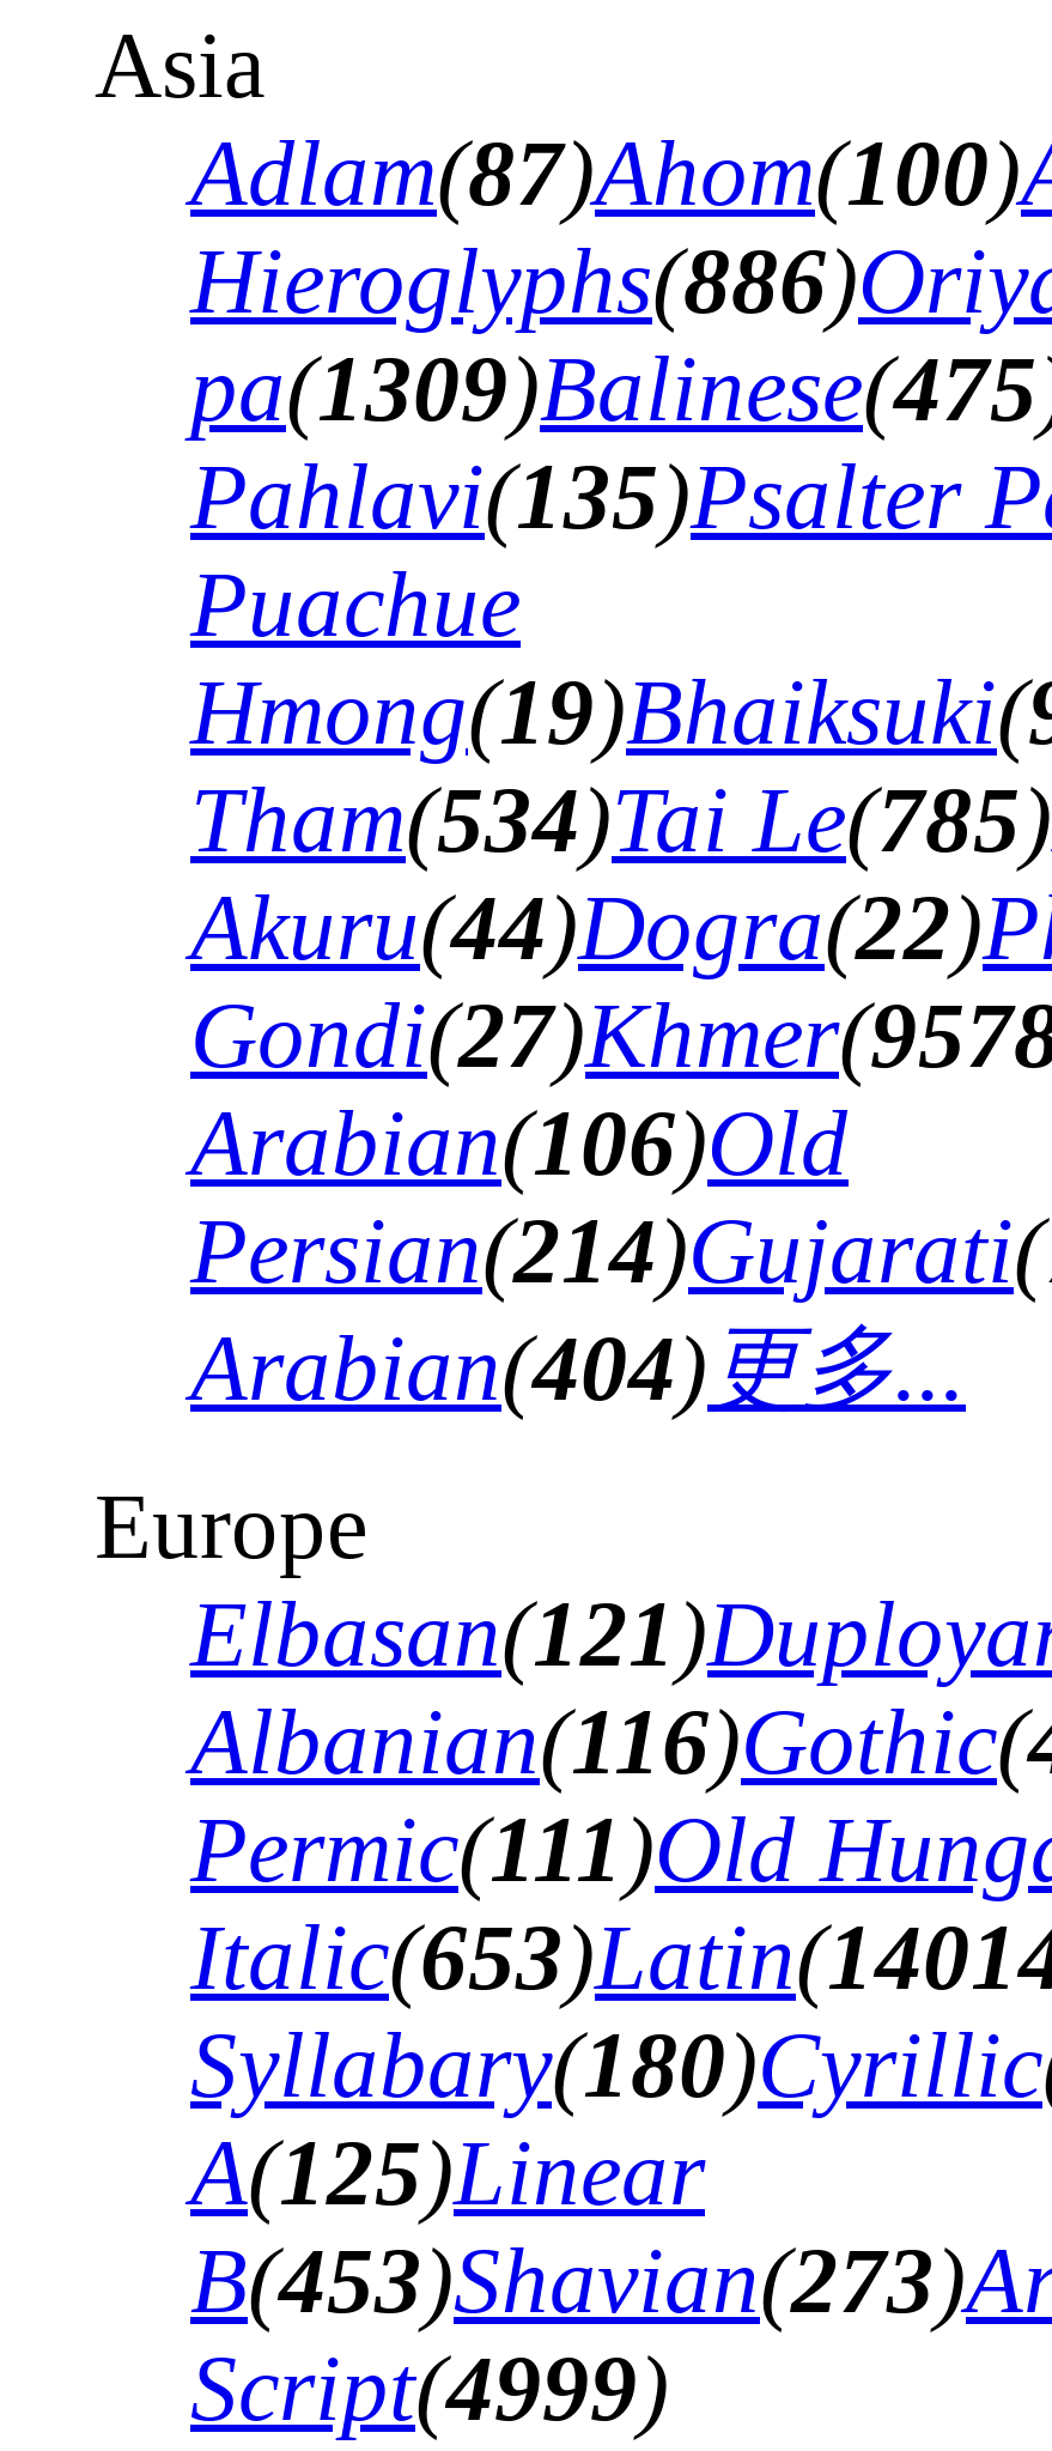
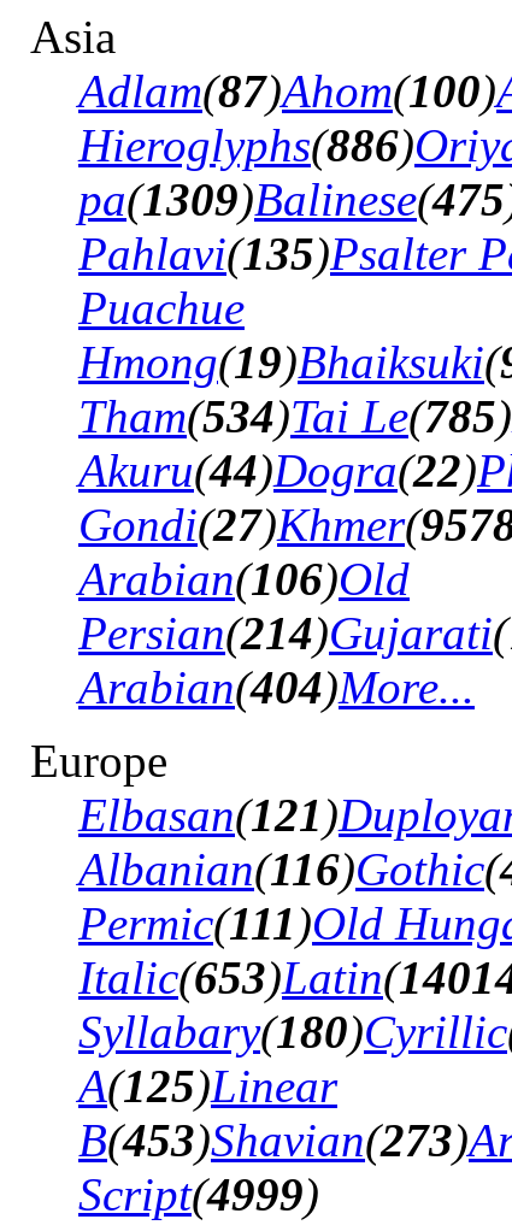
- Arabian(404)更多...
+ Arabian(404)More...
